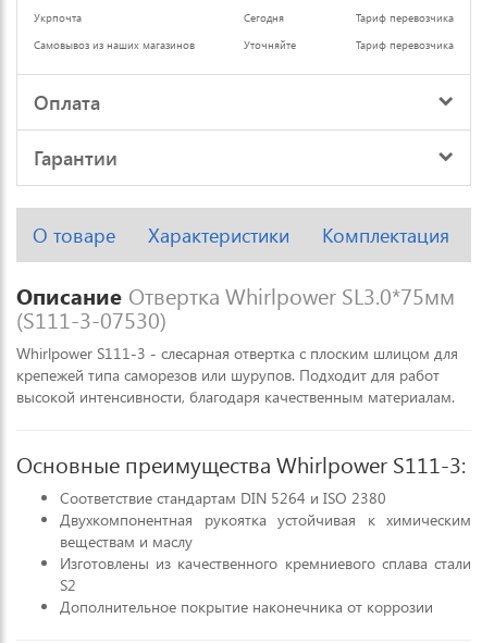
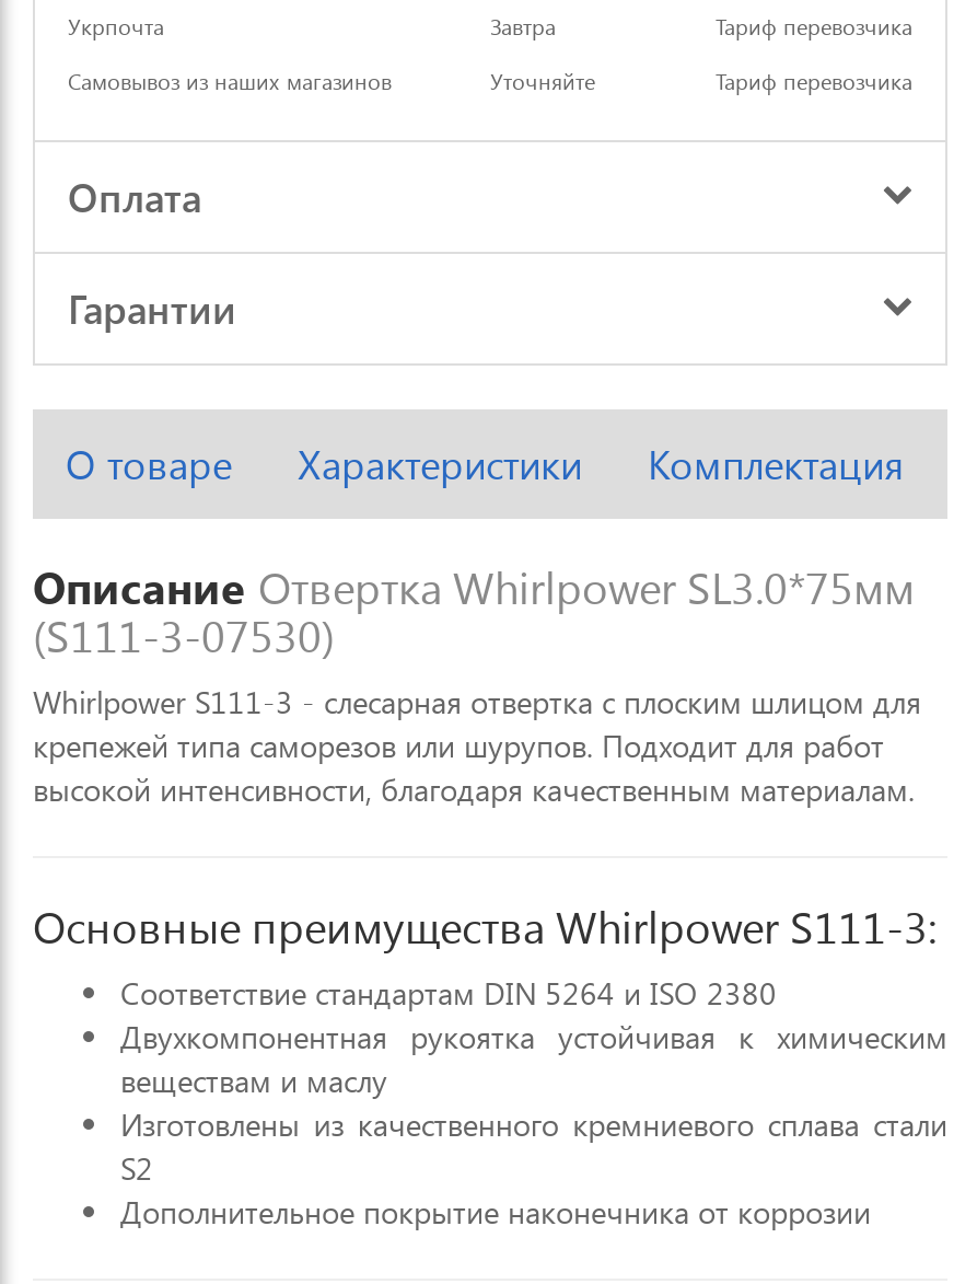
- Сегодня
+ Завтра
